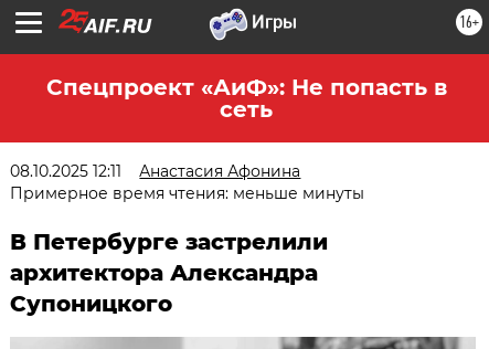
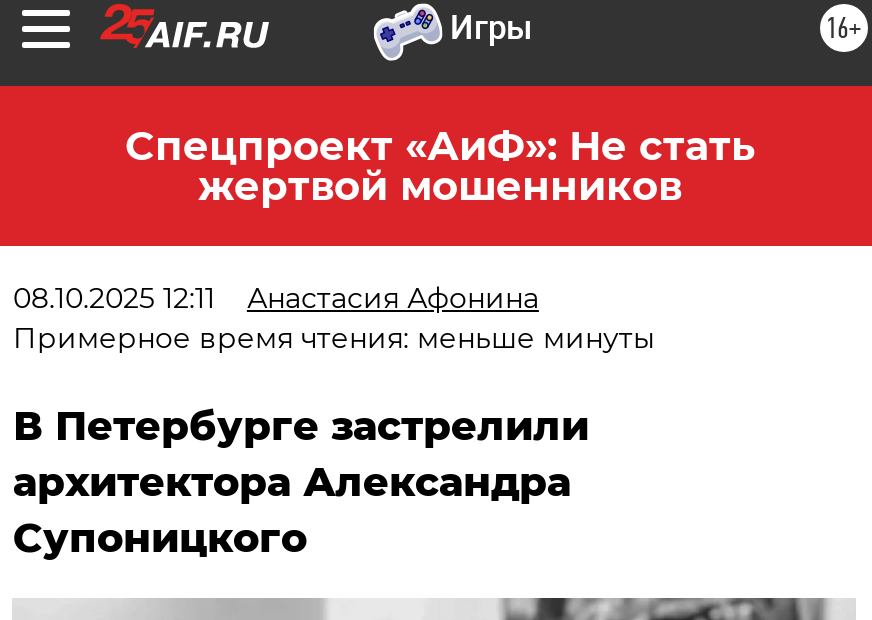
- Спецпроект «АиФ»: Не попасть в
- сеть
+ Спецпроект «АиФ»: Не стать
+ жертвой мошенников
